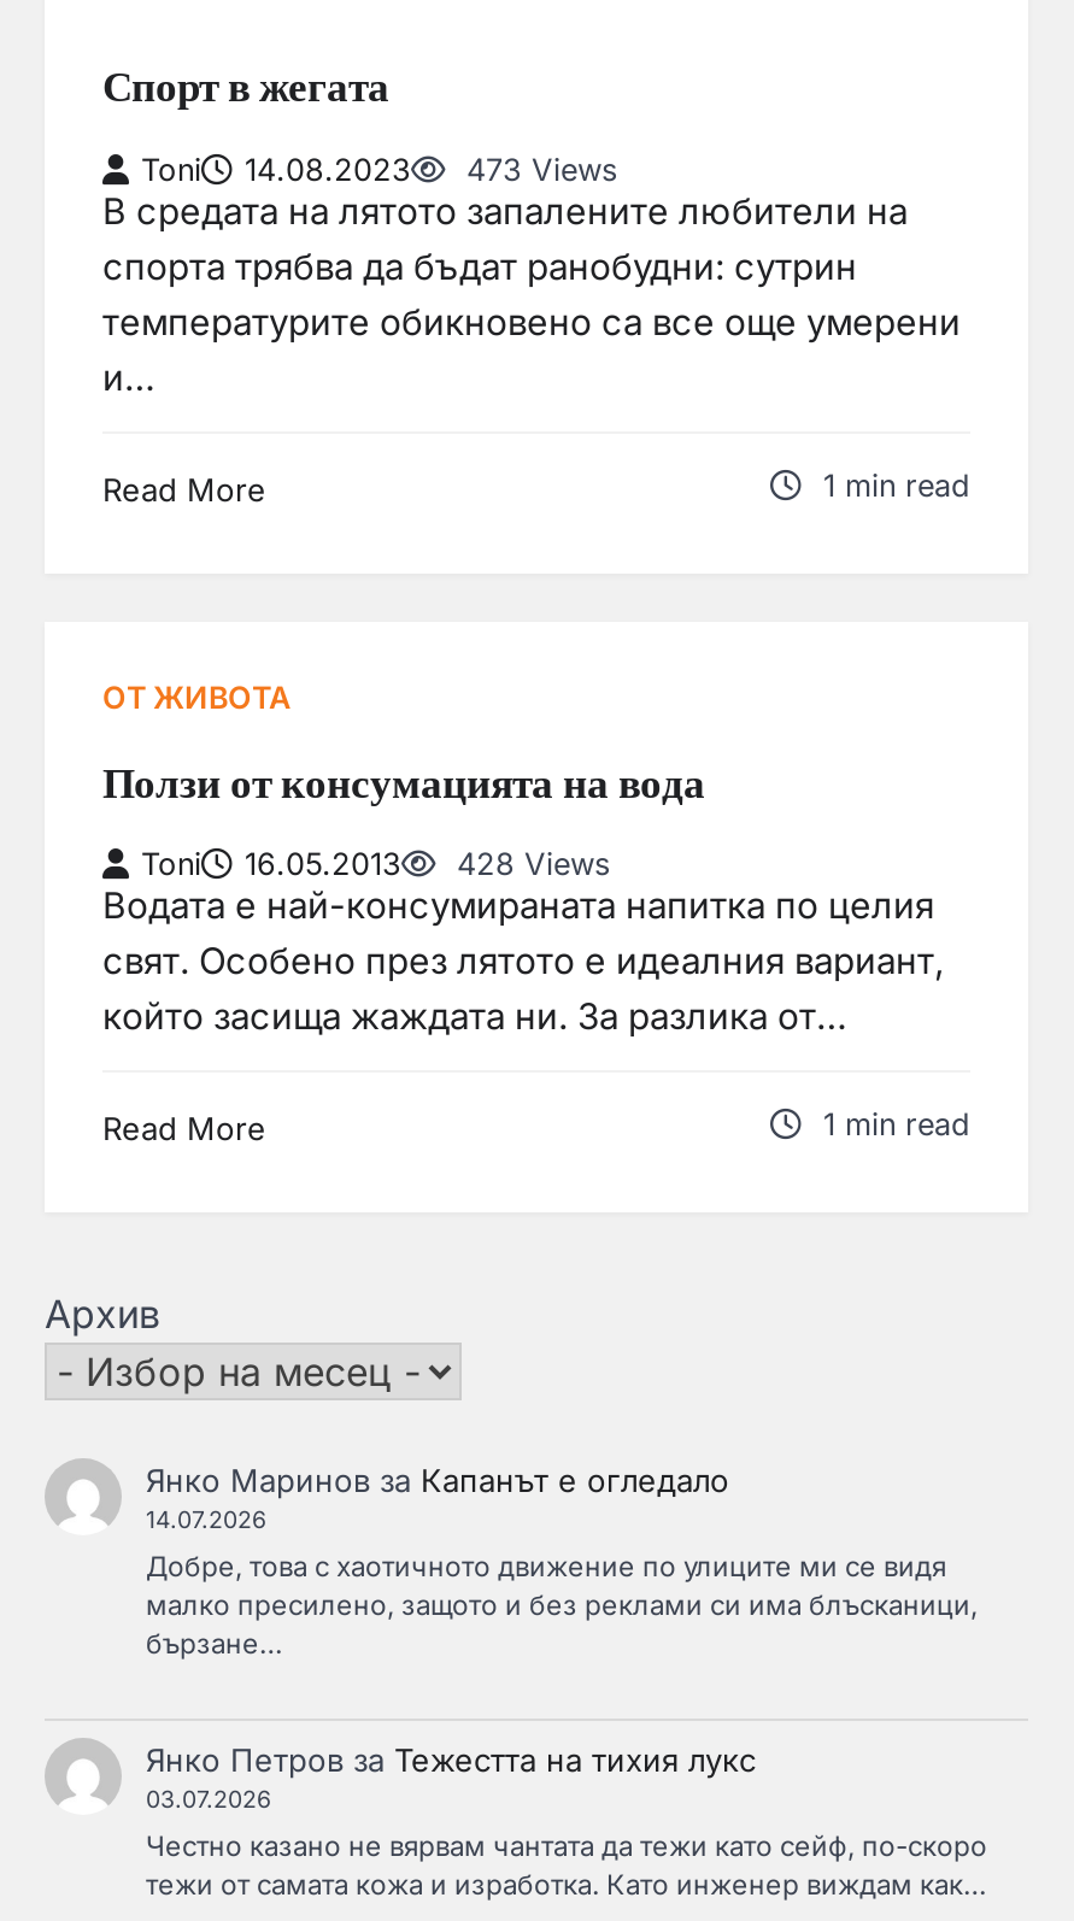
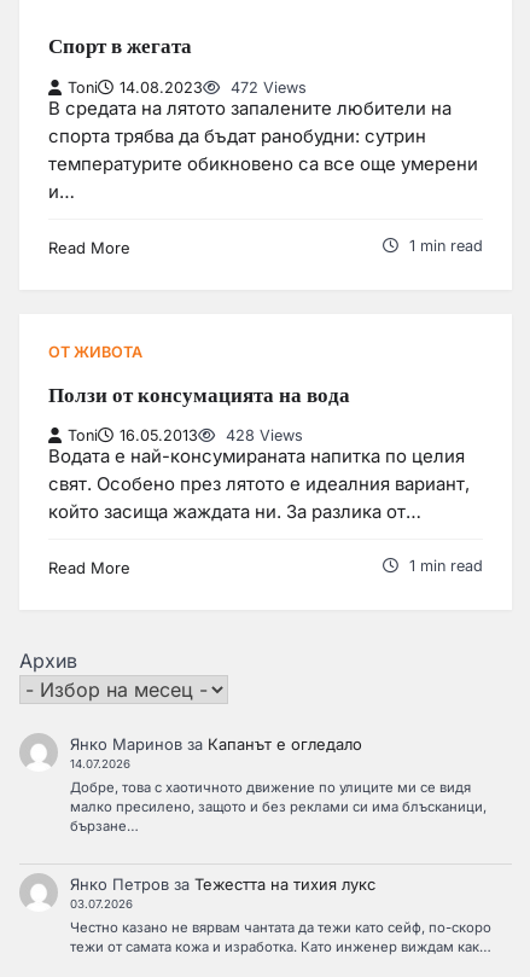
- Toni 14.08.2023 473 Views
+ Toni 14.08.2023 472 Views
